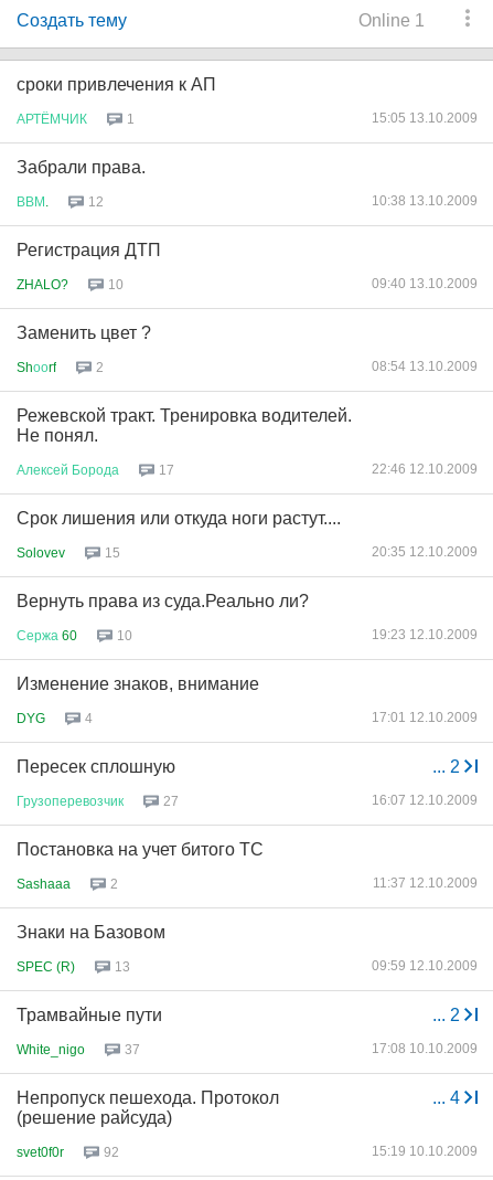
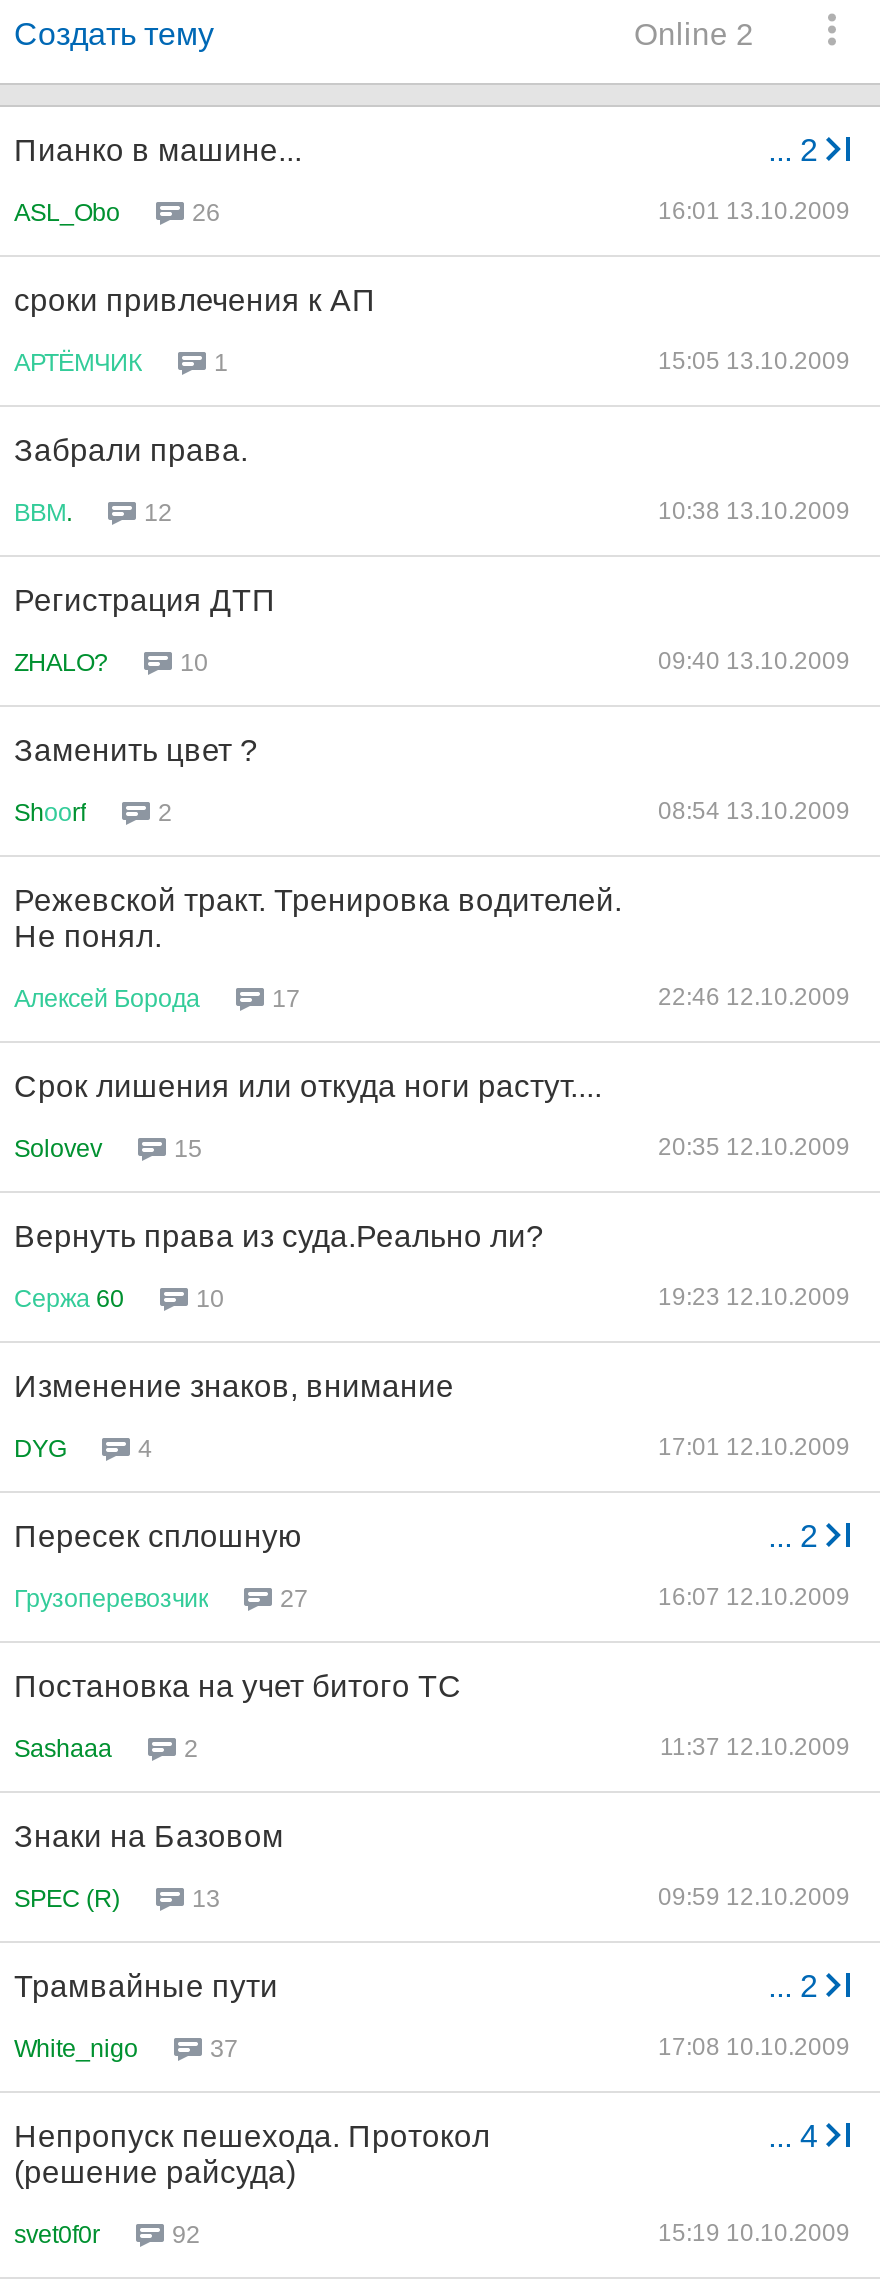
- Online 1
+ Online 2

+ ... 2
+ Пианко в машине...
+ ASL_Obo
+ 26
+ 16:01 13.10.2009
